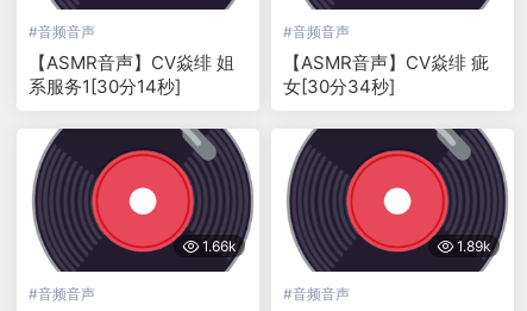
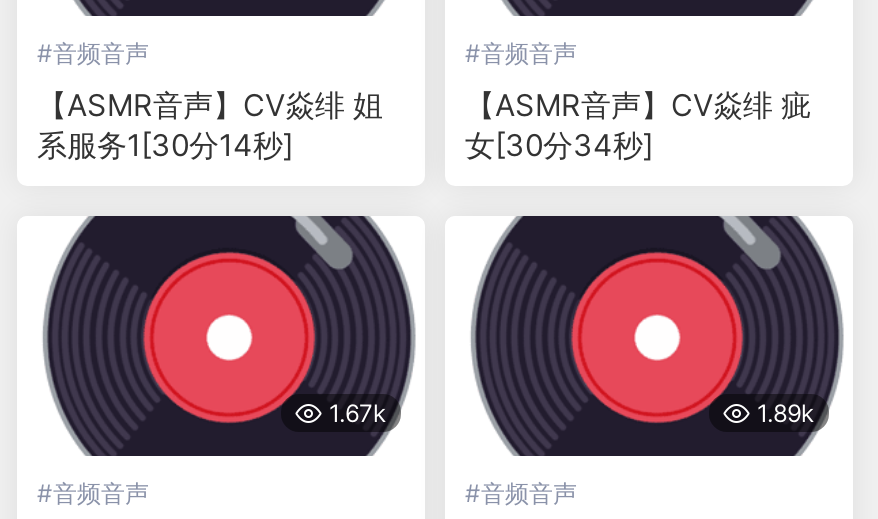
- 1.66k
+ 1.67k
